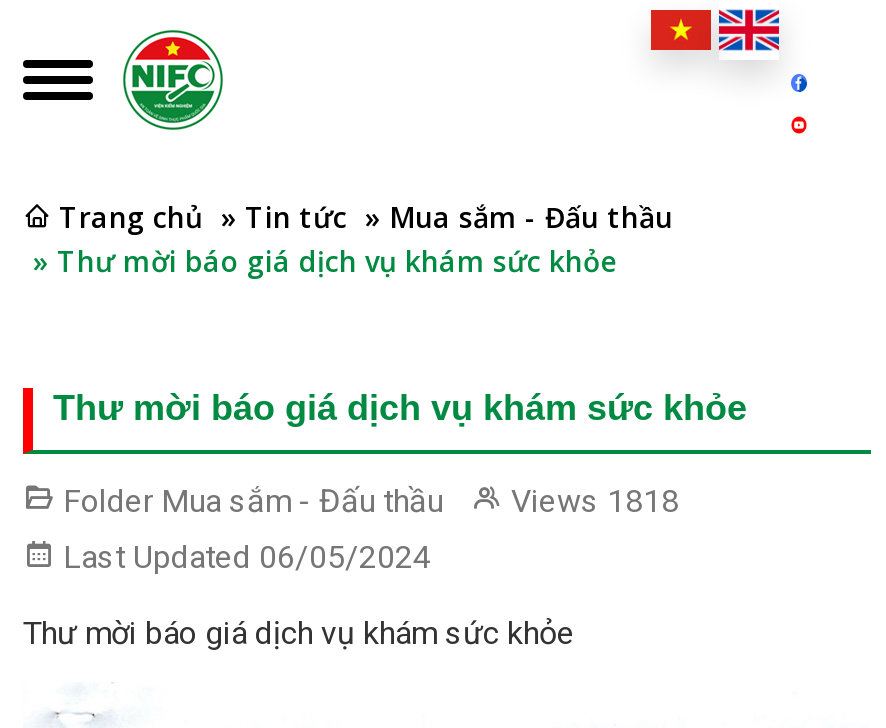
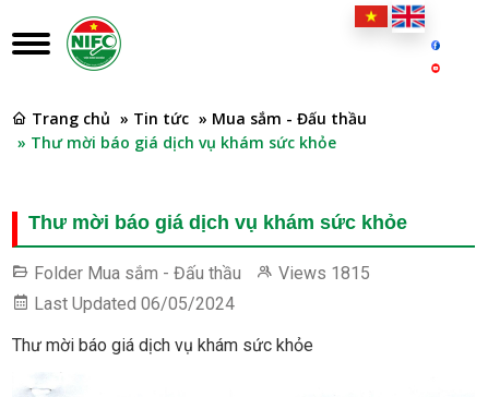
- Folder Mua sắm - Đấu thầu Views 1818
+ Folder Mua sắm - Đấu thầu Views 1815
